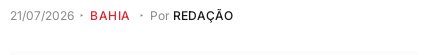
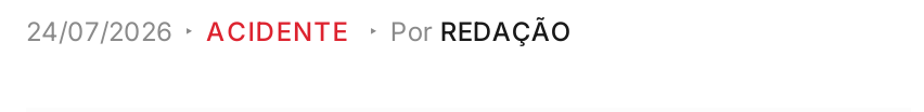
- 21/07/2026
- BAHIA
+ 24/07/2026
+ ACIDENTE
